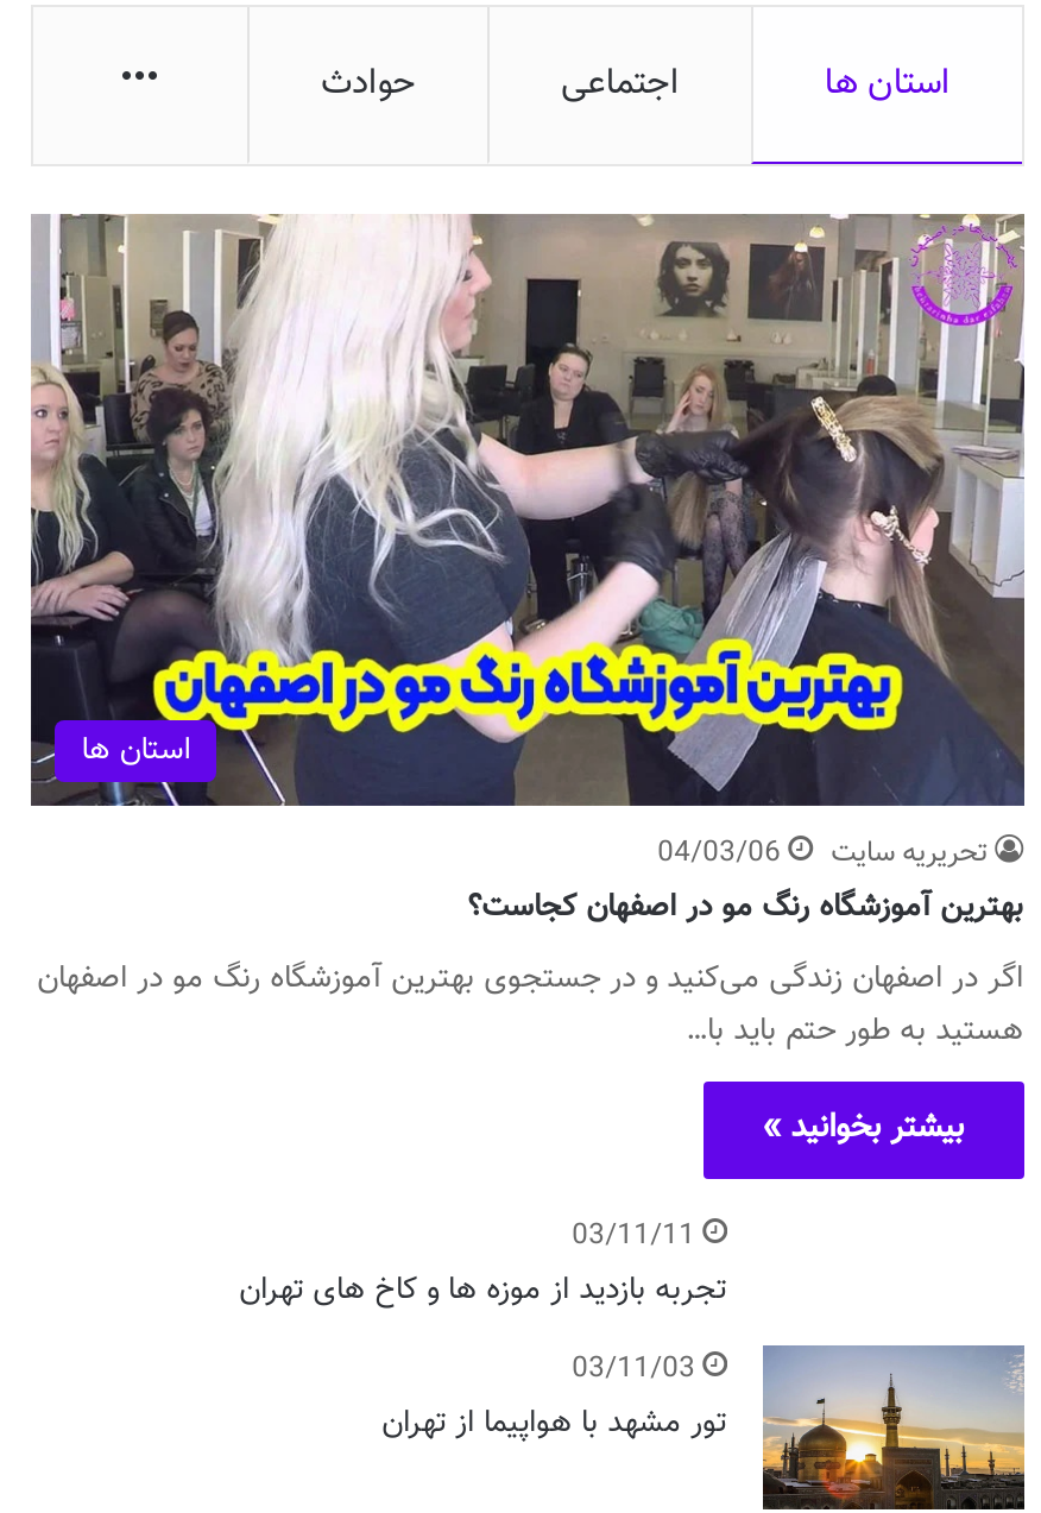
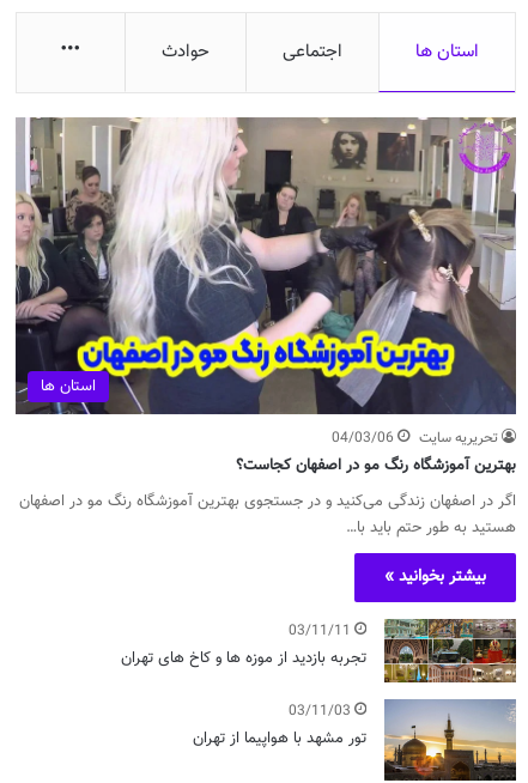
+ [image]
